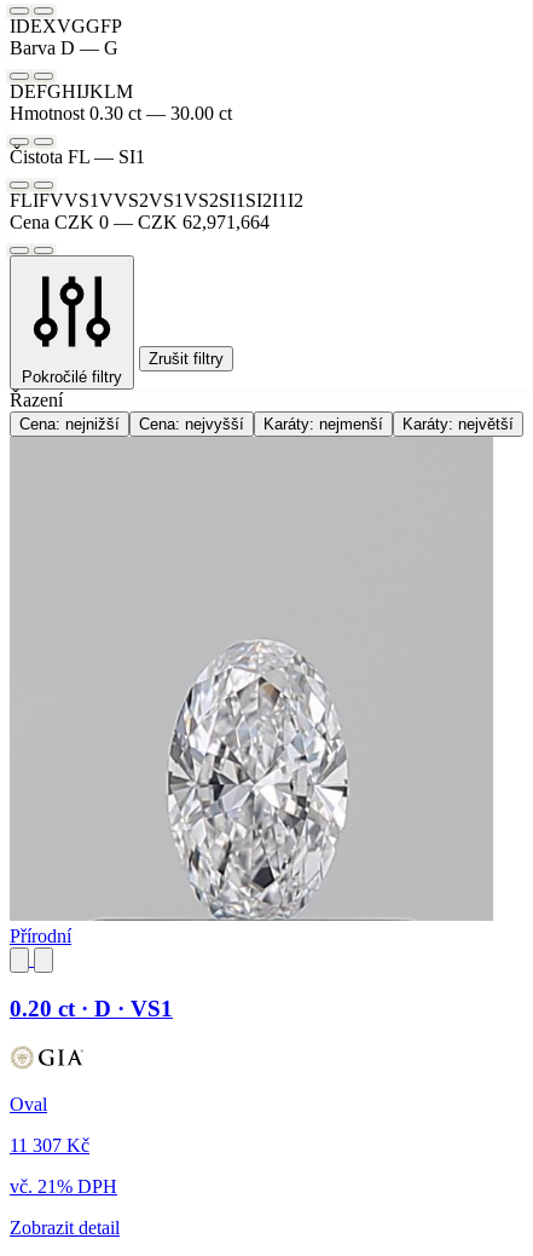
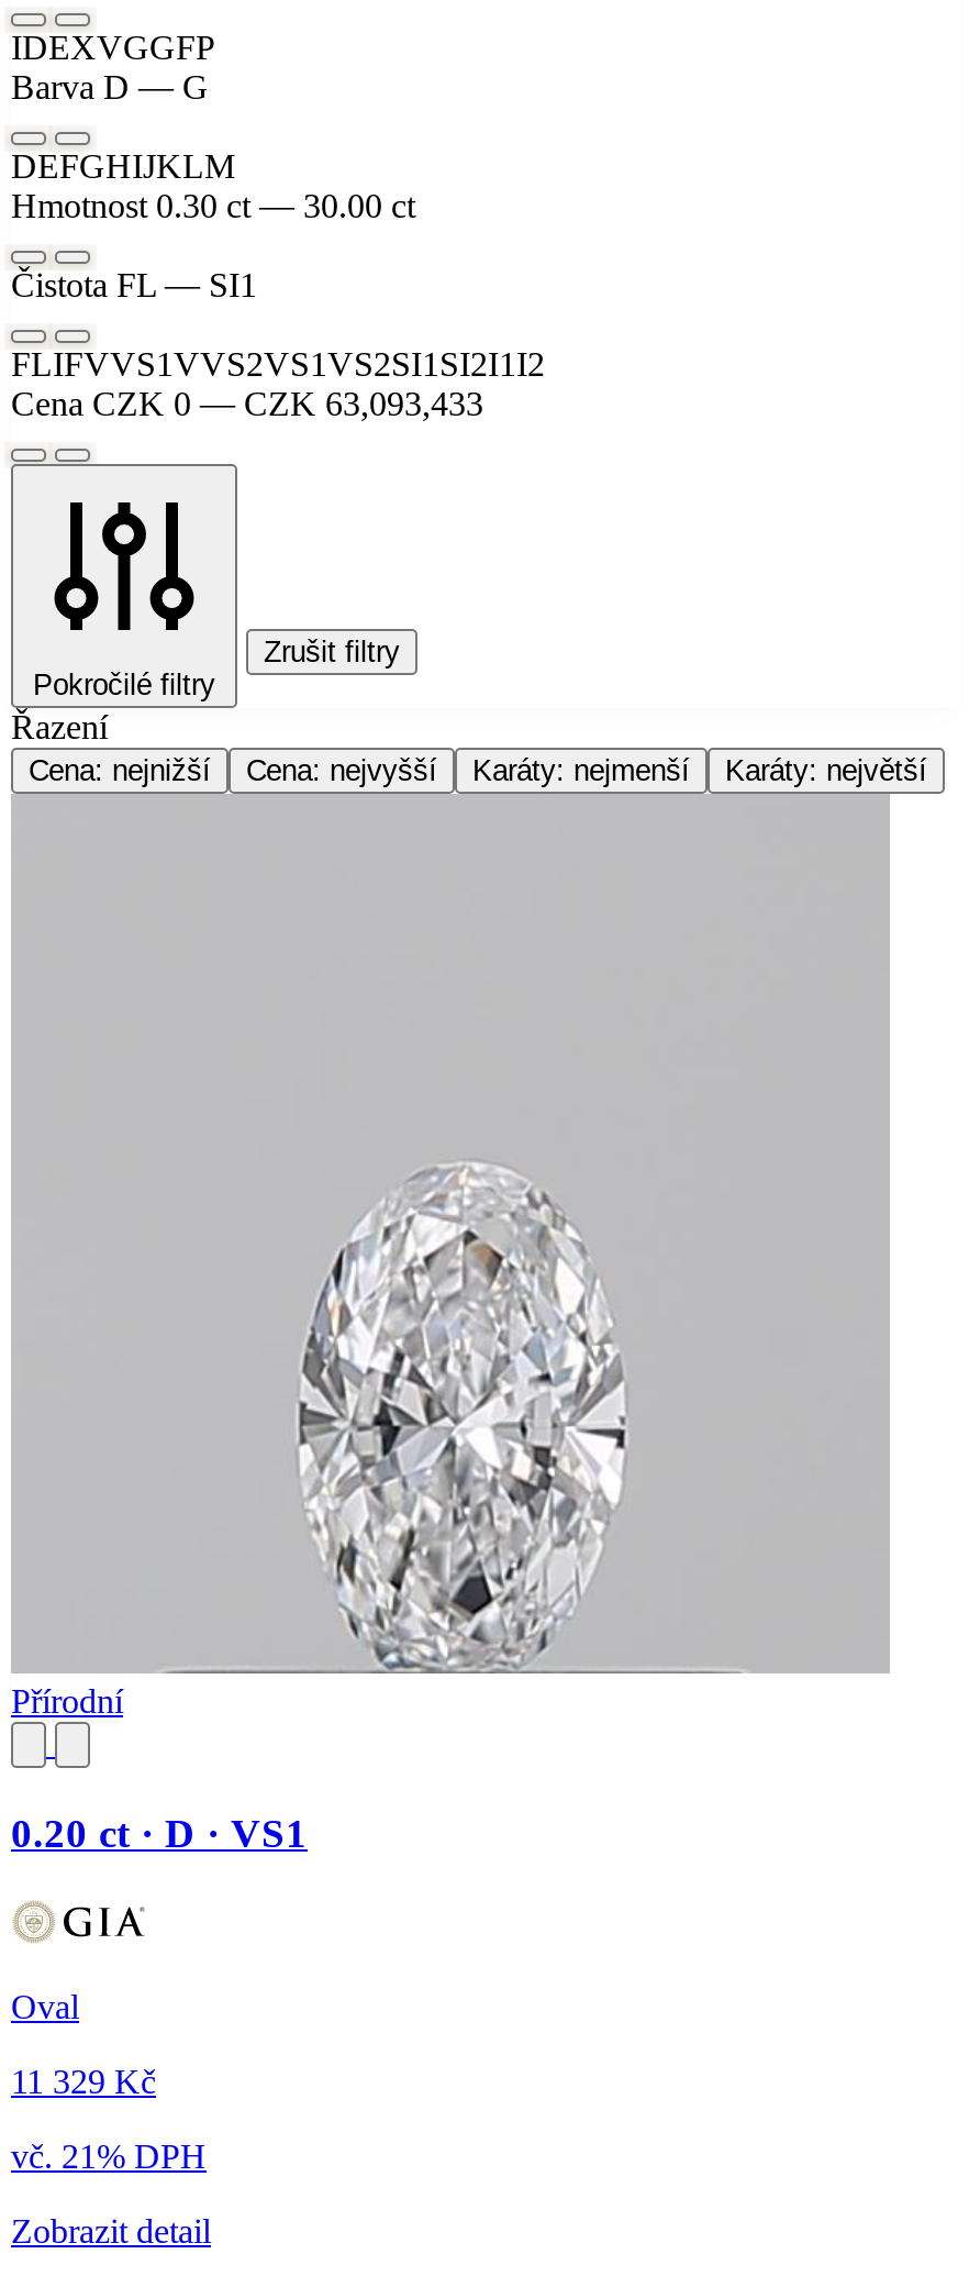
- Cena CZK 0 — CZK 62,971,664
+ Cena CZK 0 — CZK 63,093,433

- 11 307 Kč
+ 11 329 Kč
